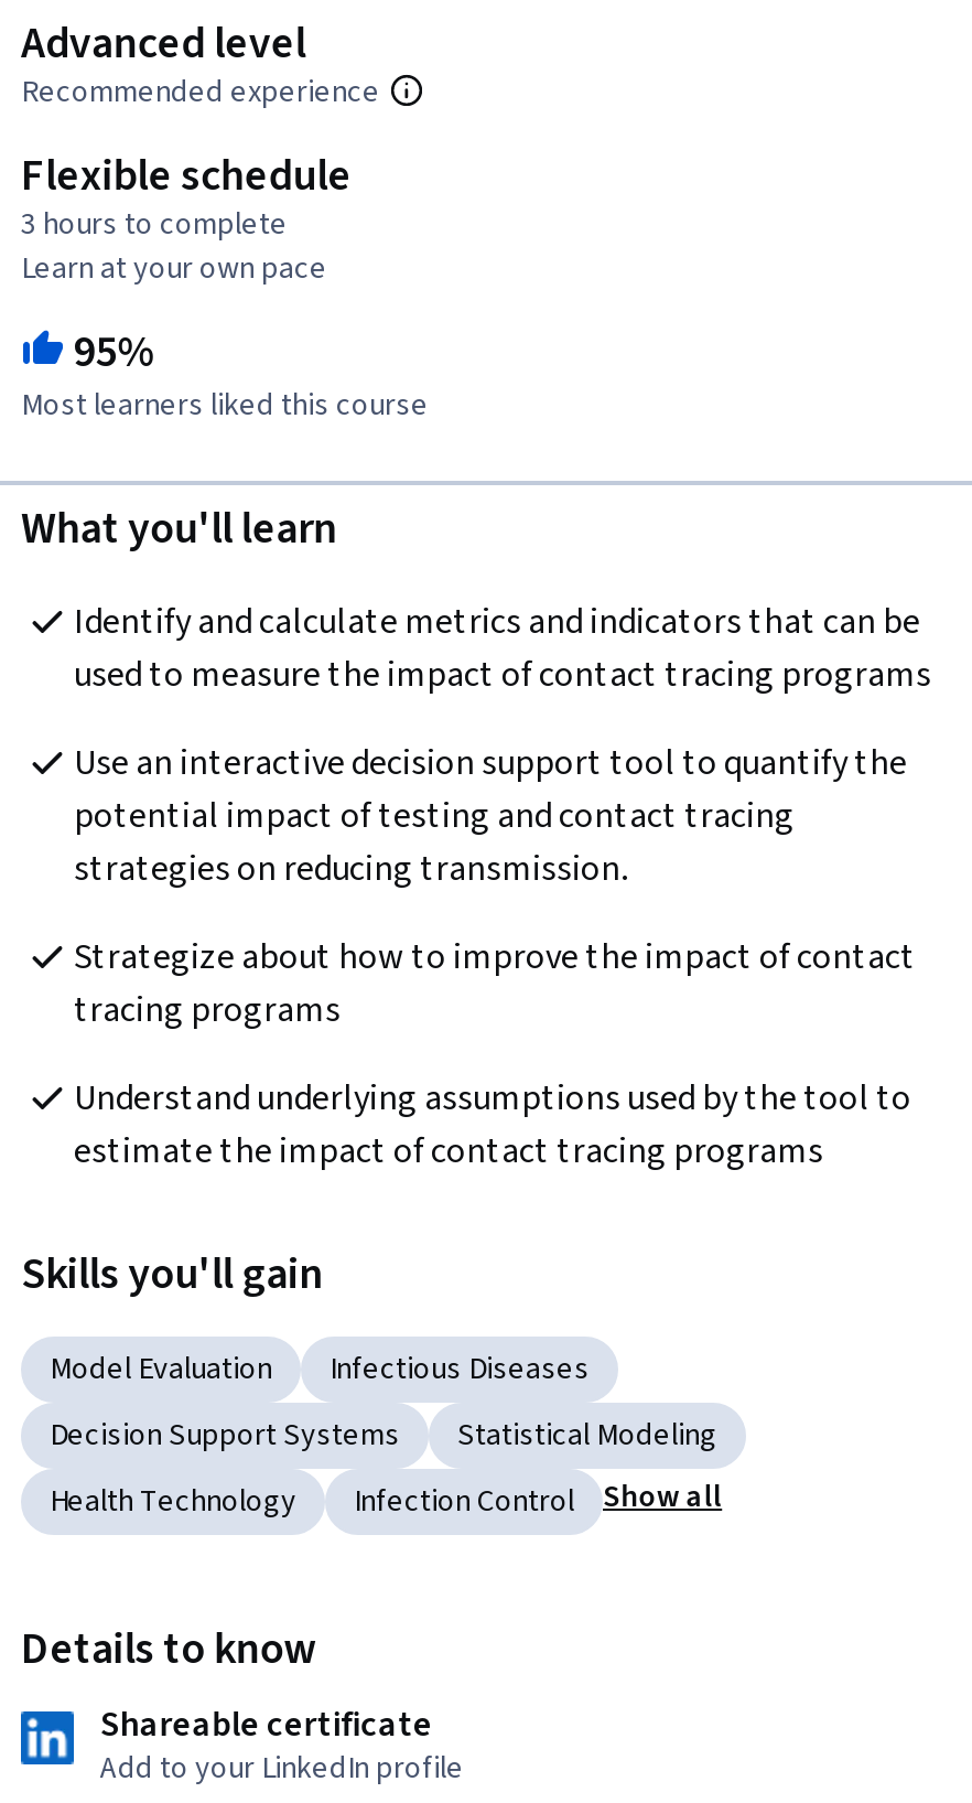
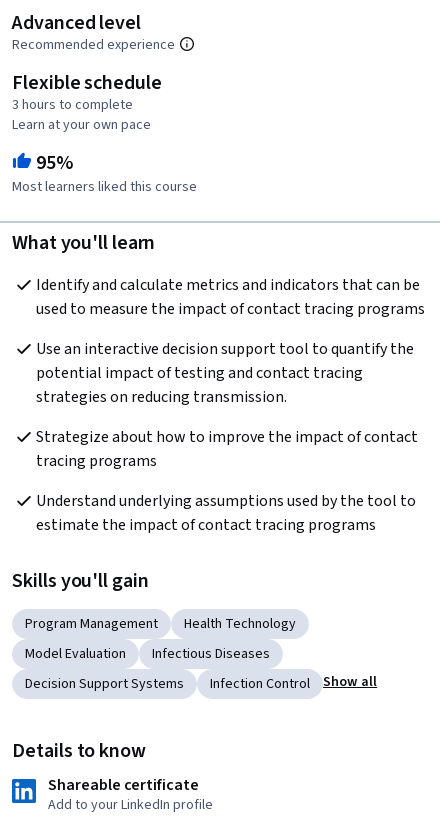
+ Program Management

moved down: Model Evaluation | Infectious Diseases | Decision Support Systems

- Statistical Modeling

moved up: Health Technology
